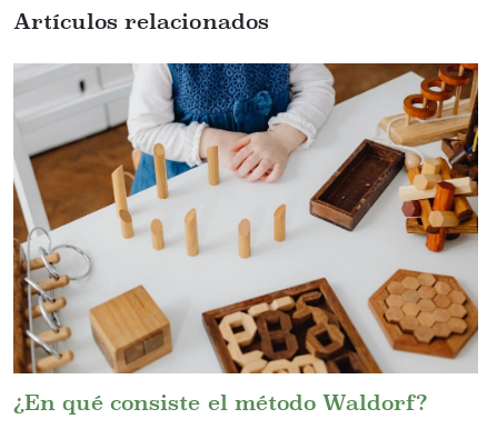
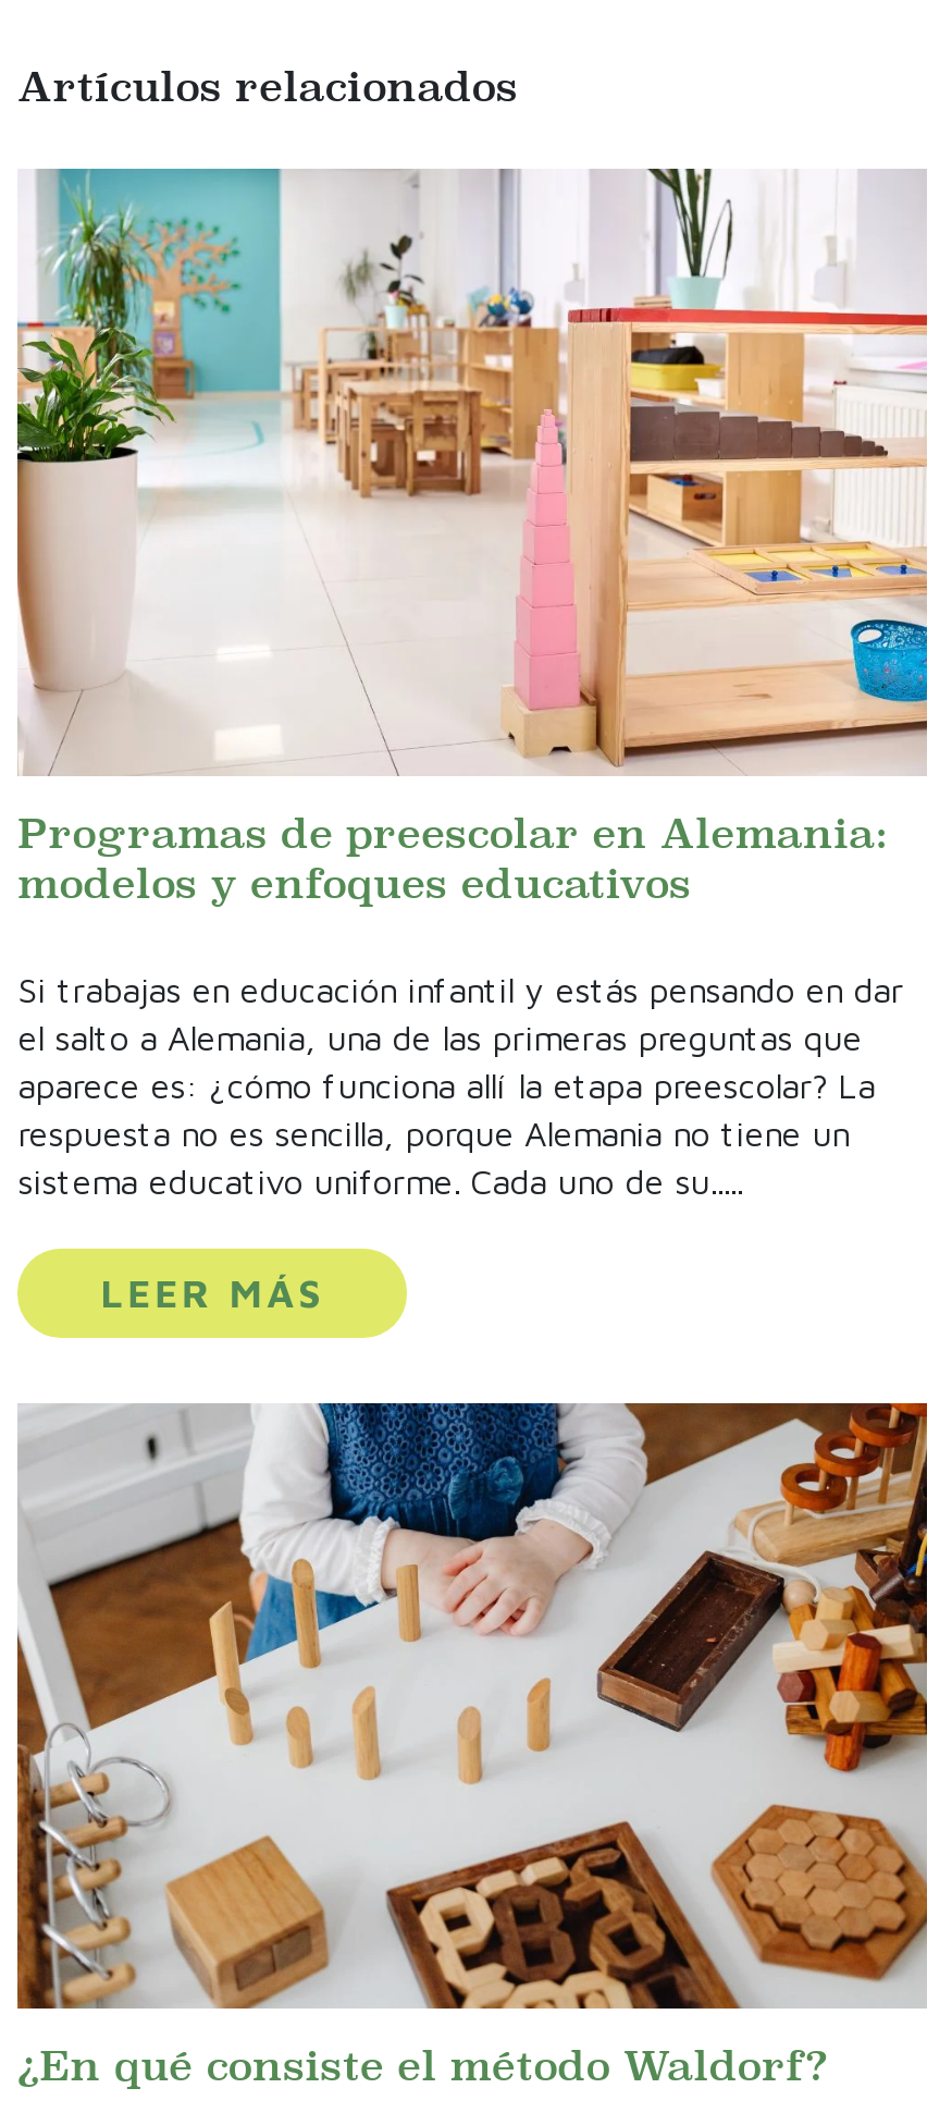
+ [image]
+ Programas de preescolar en Alemania:
+ modelos y enfoques educativos
+ Si trabajas en educación infantil y estás pensando en dar
+ el salto a Alemania, una de las primeras preguntas que
+ aparece es: ¿cómo funciona allí la etapa preescolar? La
+ respuesta no es sencilla, porque Alemania no tiene un
+ sistema educativo uniforme. Cada uno de su.....
+ LEER MÁS
